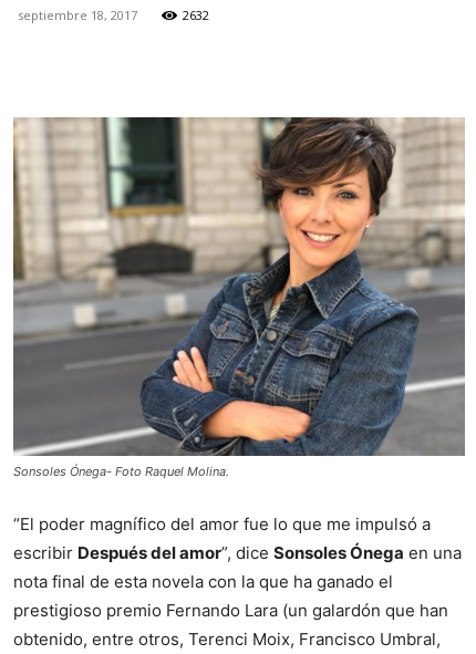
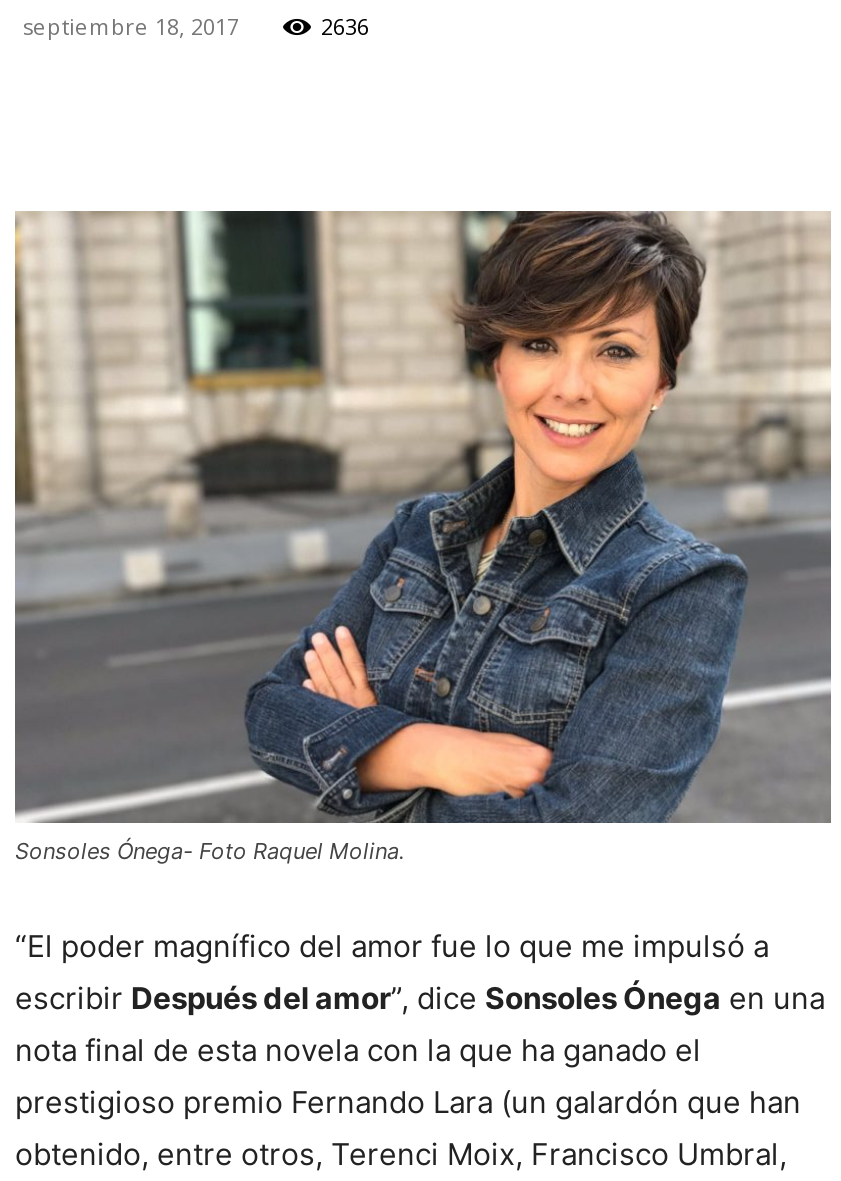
- 2632
+ 2636
